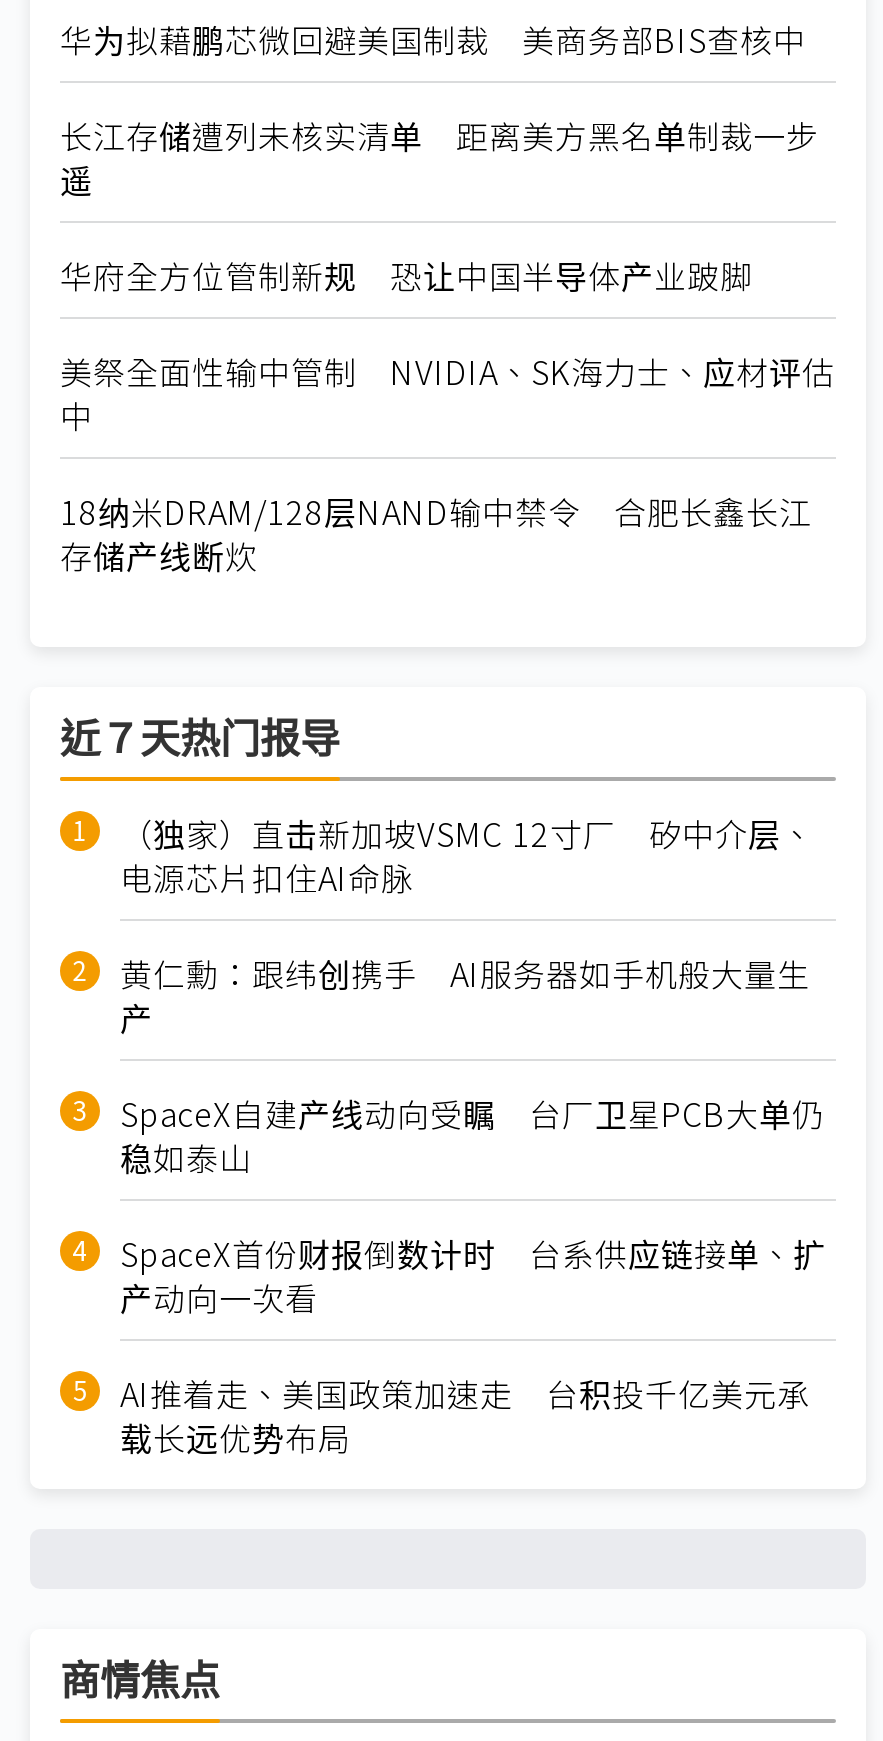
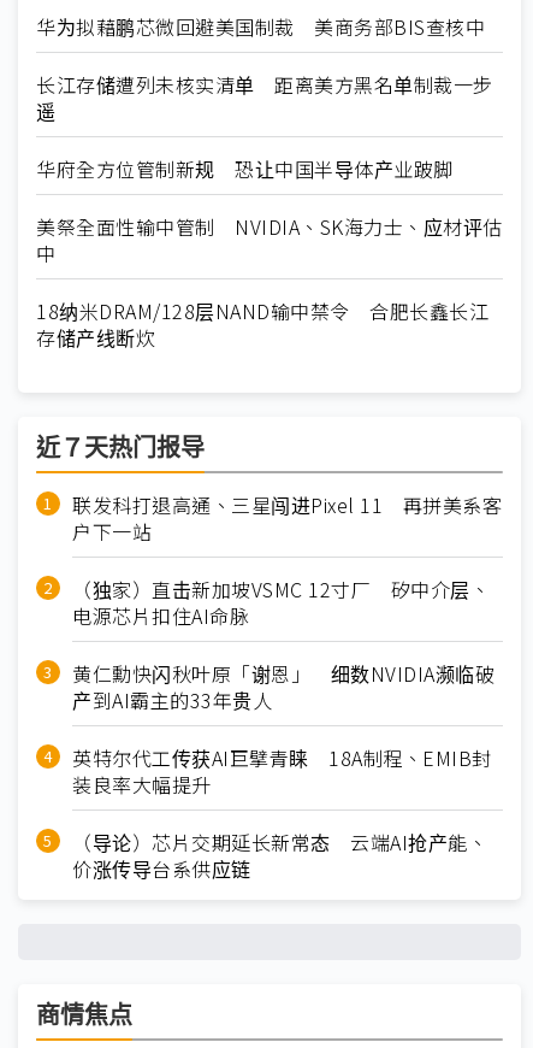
+ 联发科打退高通、三星闯进Pixel 11 再拼美系客
+ 户下一站

moved down: （独家）直击新加坡VSMC 12寸厂 矽中介层、 | 电源芯片扣住AI命脉

- 黄仁勳：跟纬创携手 AI服务器如手机般大量生
- 产
- SpaceX自建产线动向受瞩 台厂卫星PCB大单仍
- 稳如泰山
- SpaceX首份财报倒数计时 台系供应链接单、扩
- 产动向一次看
- AI推着走、美国政策加速走 台积投千亿美元承
- 载长远优势布局
+ 黄仁勳快闪秋叶原「谢恩」 细数NVIDIA濒临破
+ 产到AI霸主的33年贵人
+ 英特尔代工传获AI巨擘青睐 18A制程、EMIB封
+ 装良率大幅提升
+ （导论）芯片交期延长新常态 云端AI抢产能、
+ 价涨传导台系供应链
